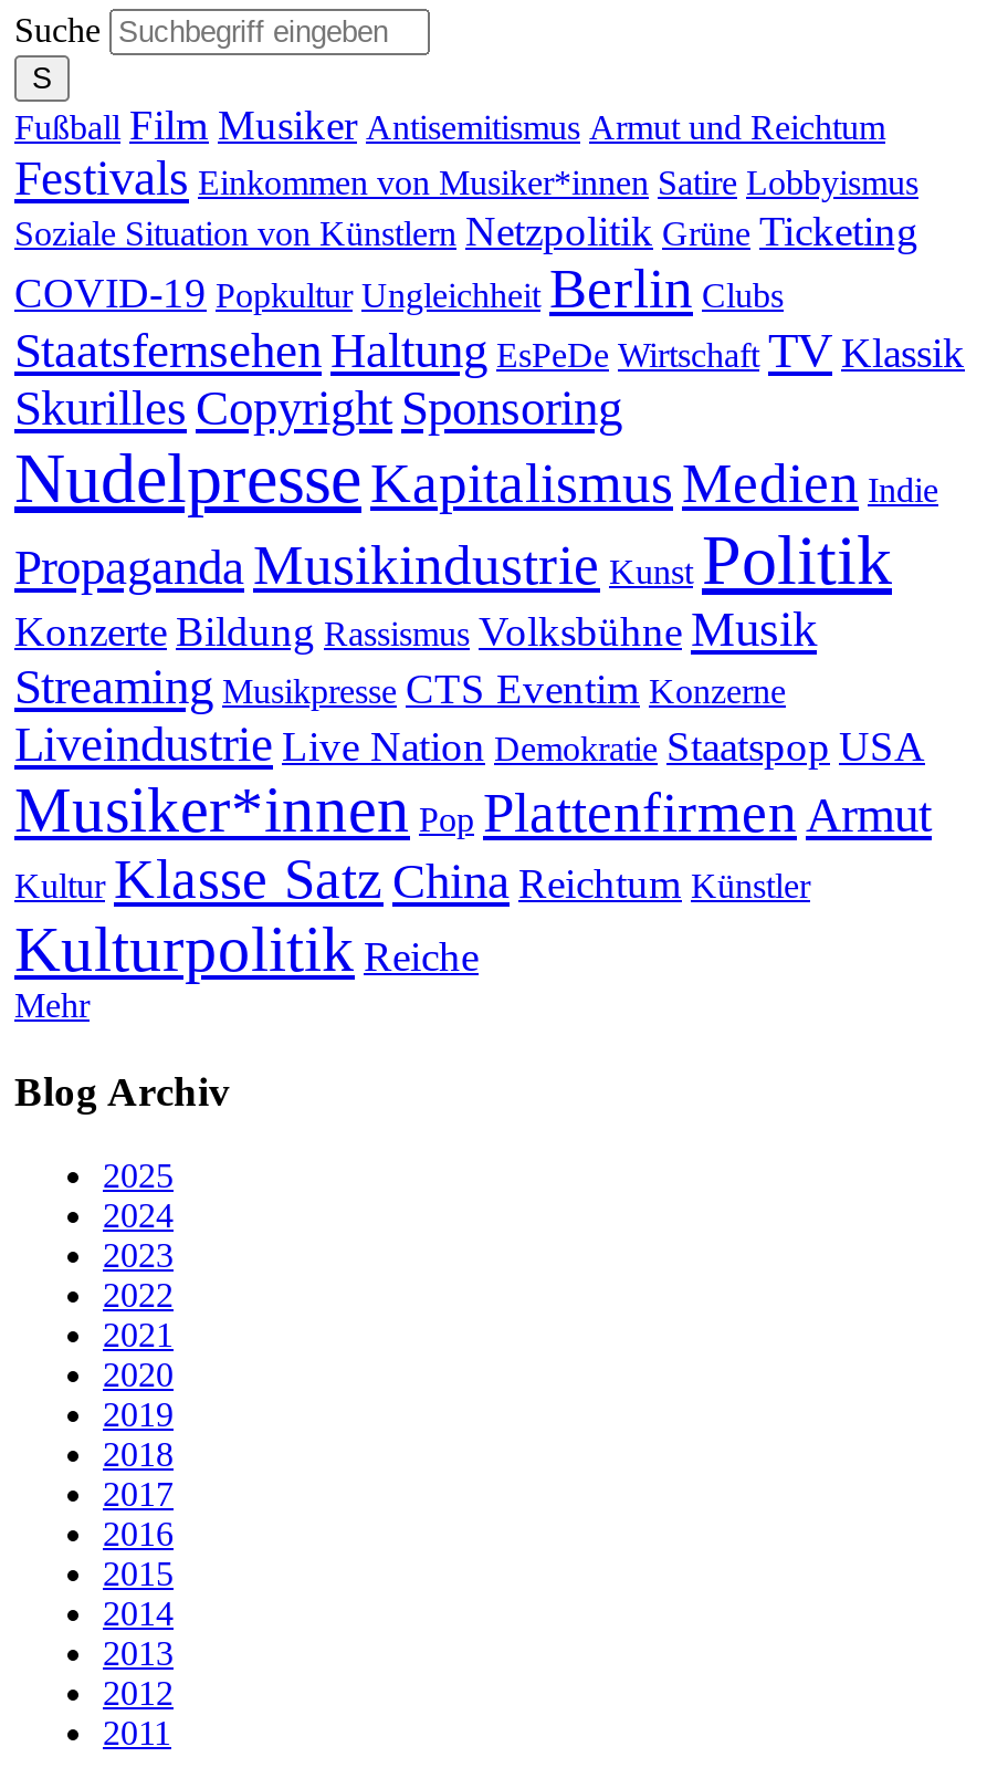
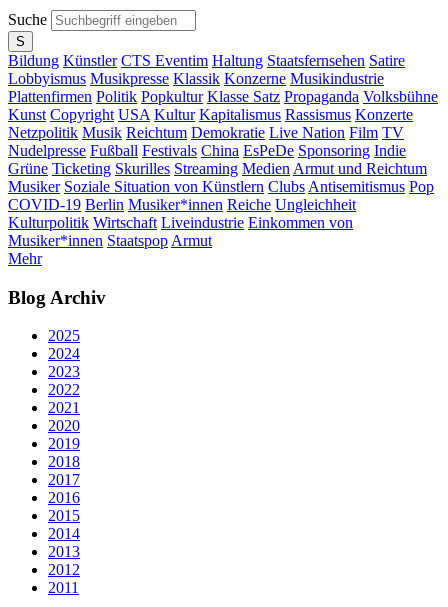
- Fußball Film Musiker Antisemitismus Armut und Reichtum
- Festivals Einkommen von Musiker*innen Satire Lobbyismus
- Soziale Situation von Künstlern Netzpolitik Grüne Ticketing
- COVID-19 Popkultur Ungleichheit Berlin Clubs
- Staatsfernsehen Haltung EsPeDe Wirtschaft TV Klassik
- Skurilles Copyright Sponsoring
- Nudelpresse Kapitalismus Medien Indie
- Propaganda Musikindustrie Kunst Politik
- Konzerte Bildung Rassismus Volksbühne Musik
- Streaming Musikpresse CTS Eventim Konzerne
- Liveindustrie Live Nation Demokratie Staatspop USA
- Musiker*innen Pop Plattenfirmen Armut
- Kultur Klasse Satz China Reichtum Künstler
- Kulturpolitik Reiche
+ Bildung Künstler CTS Eventim Haltung Staatsfernsehen Satire
+ Lobbyismus Musikpresse Klassik Konzerne Musikindustrie
+ Plattenfirmen Politik Popkultur Klasse Satz Propaganda Volksbühne
+ Kunst Copyright USA Kultur Kapitalismus Rassismus Konzerte
+ Netzpolitik Musik Reichtum Demokratie Live Nation Film TV
+ Nudelpresse Fußball Festivals China EsPeDe Sponsoring Indie
+ Grüne Ticketing Skurilles Streaming Medien Armut und Reichtum
+ Musiker Soziale Situation von Künstlern Clubs Antisemitismus Pop
+ COVID-19 Berlin Musiker*innen Reiche Ungleichheit
+ Kulturpolitik Wirtschaft Liveindustrie Einkommen von
+ Musiker*innen Staatspop Armut
